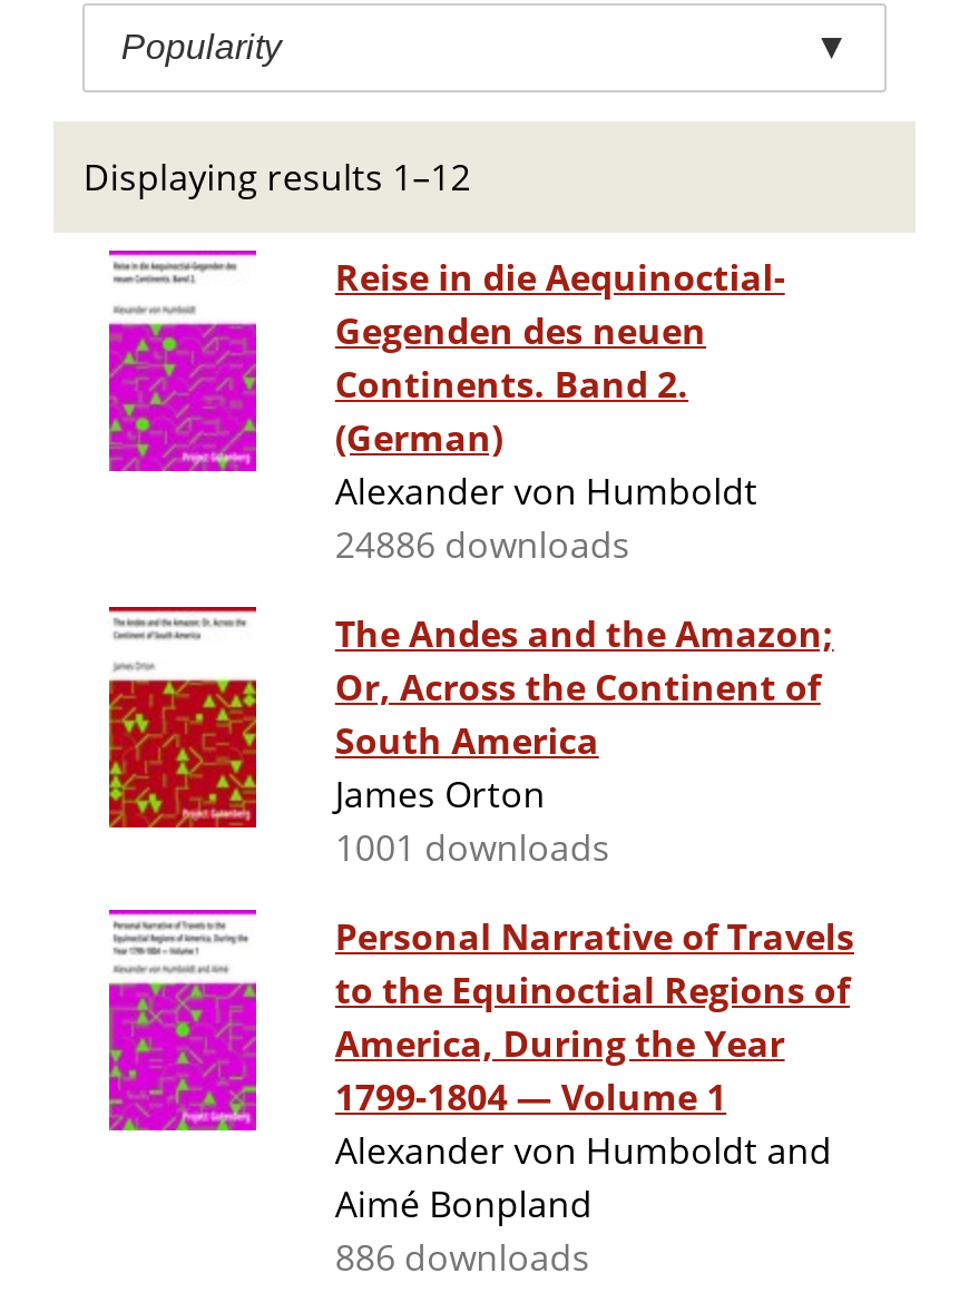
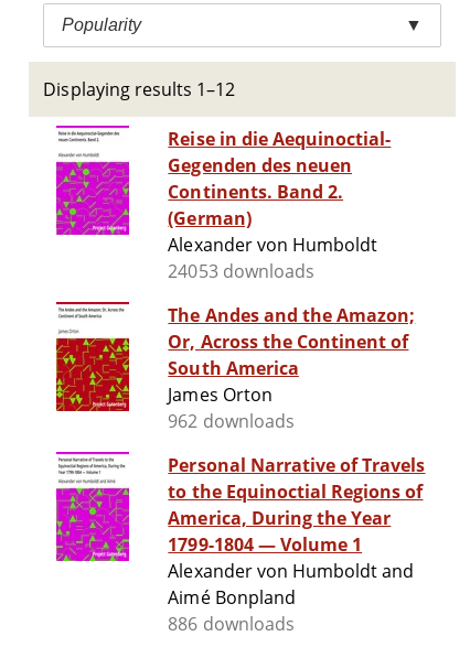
- 24886 downloads
+ 24053 downloads

- 1001 downloads
+ 962 downloads
